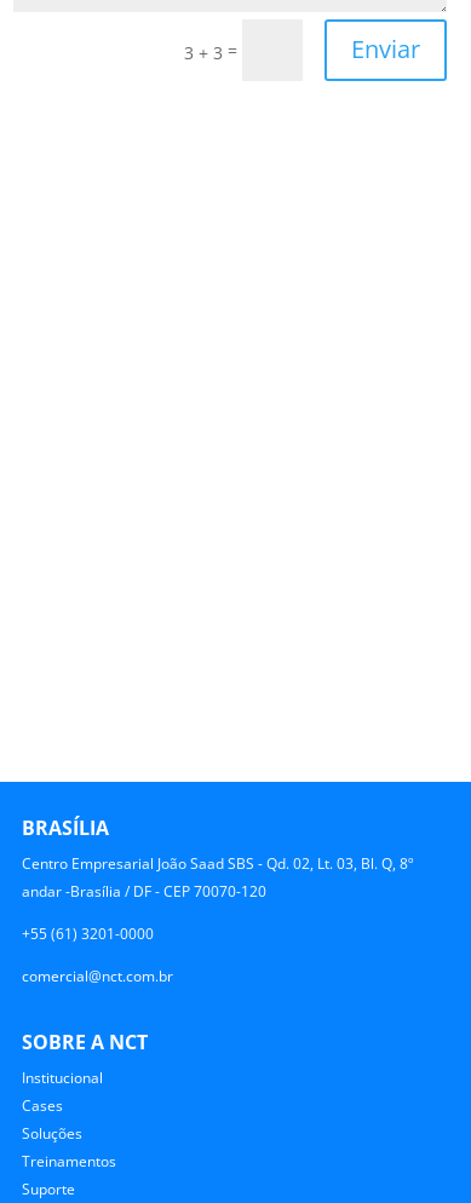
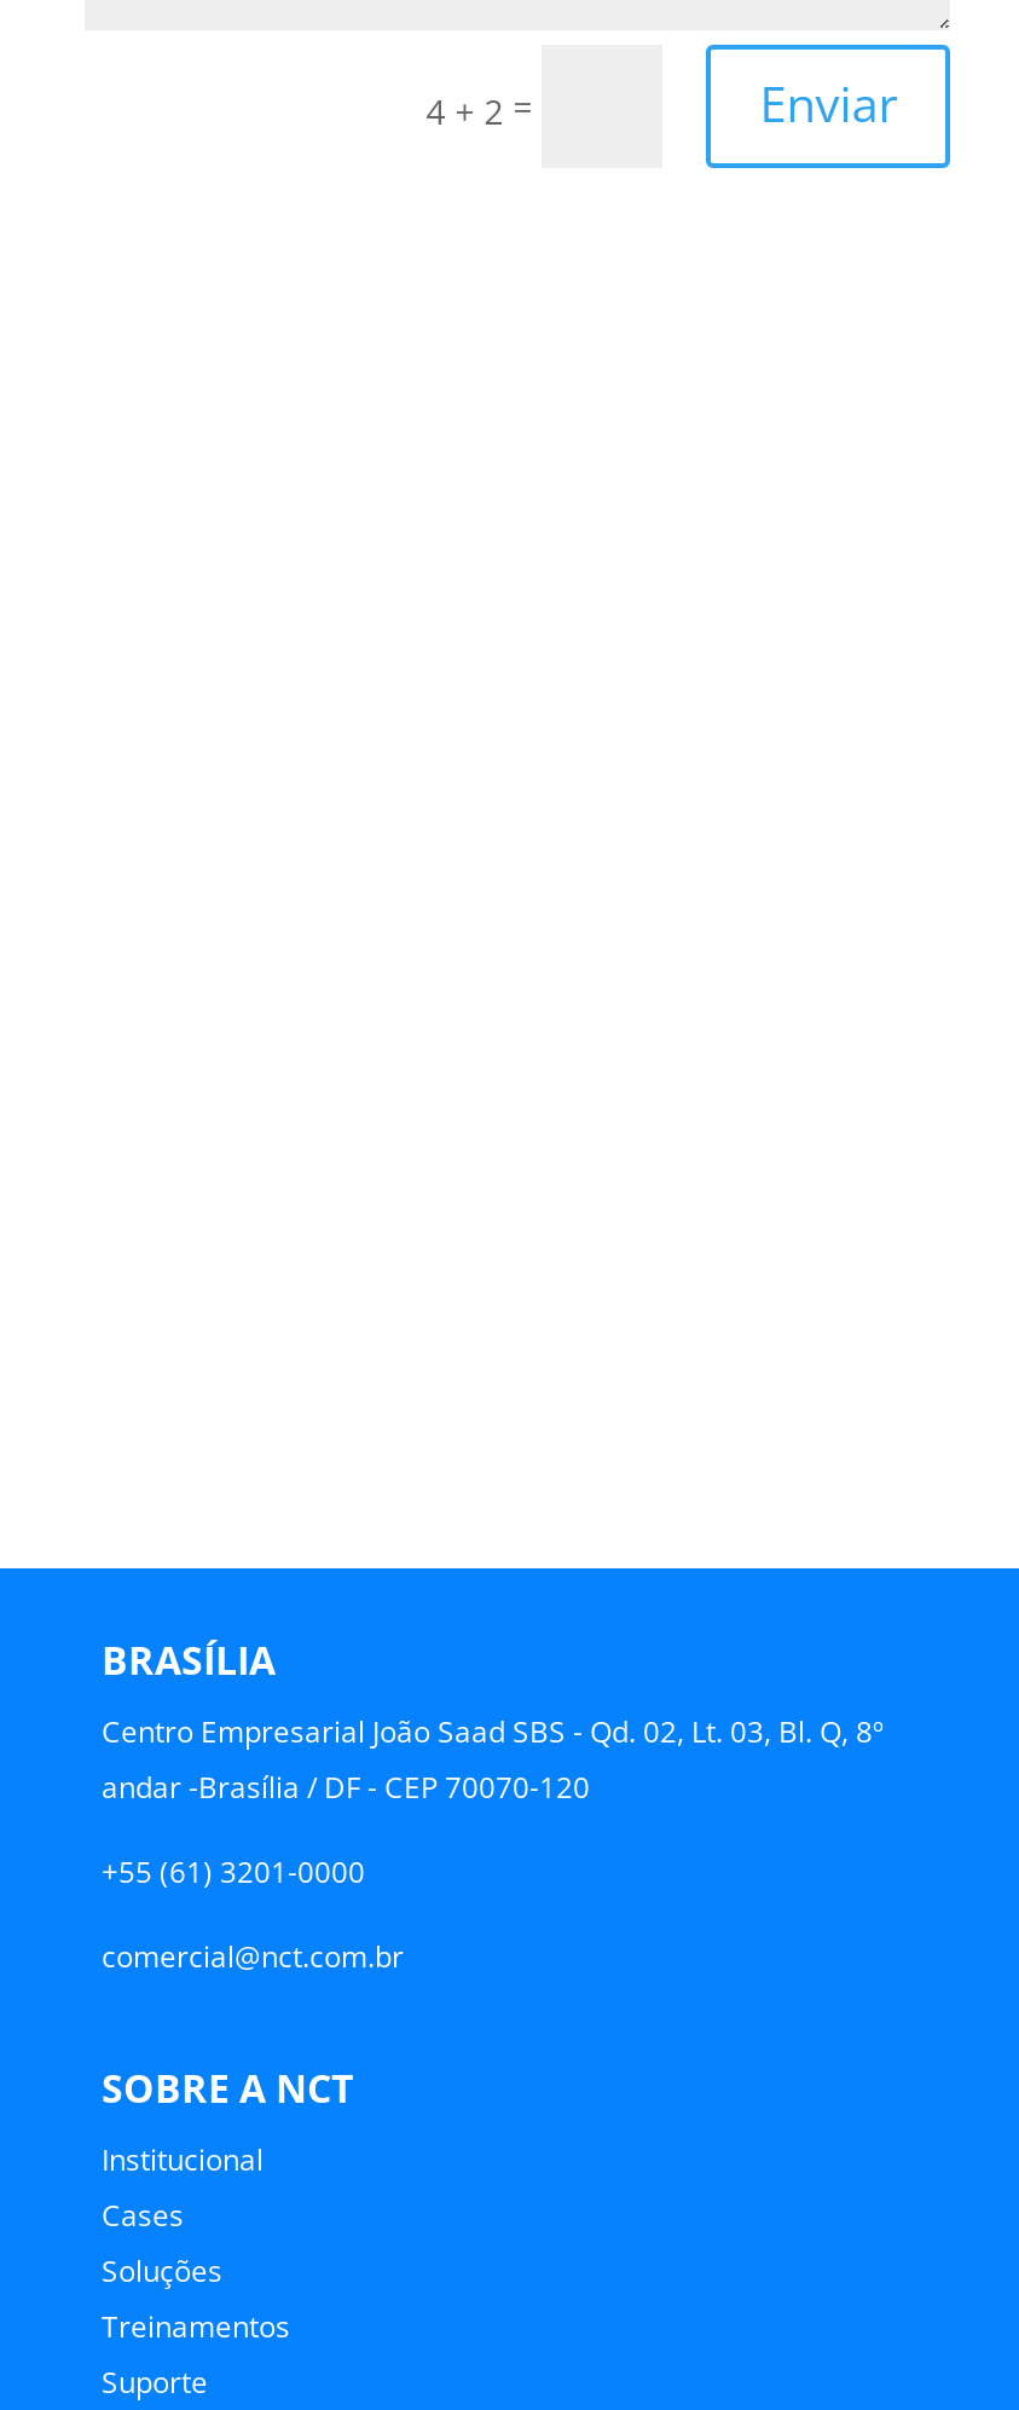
- 3 + 3 =
+ 4 + 2 =
